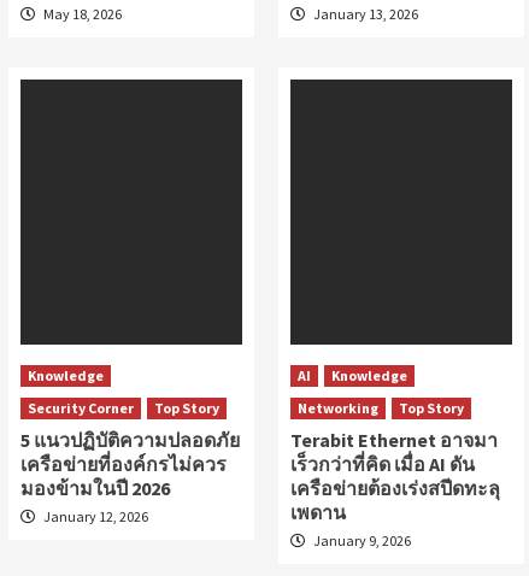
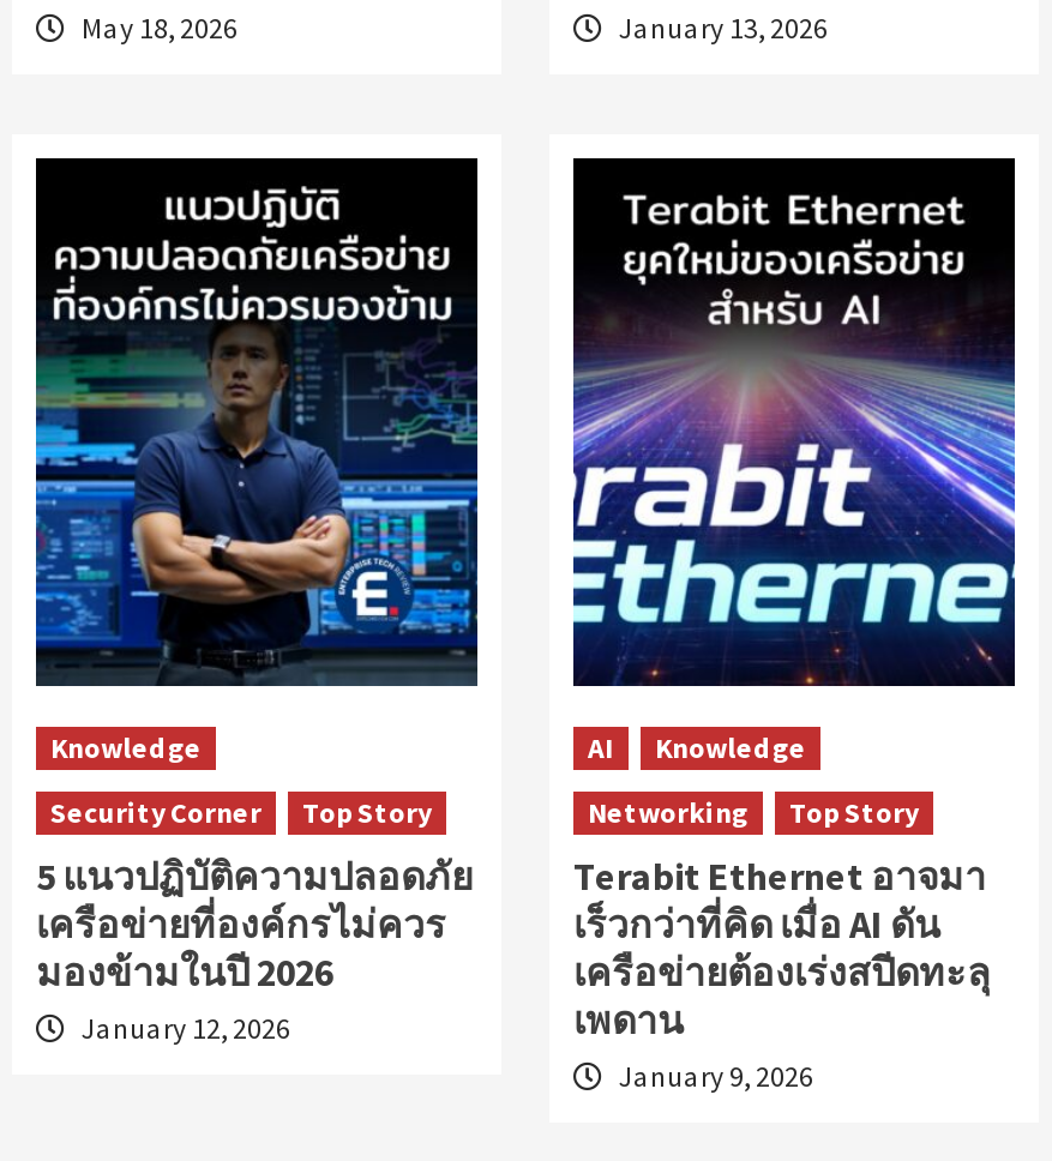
+ [image]

+ [image]
